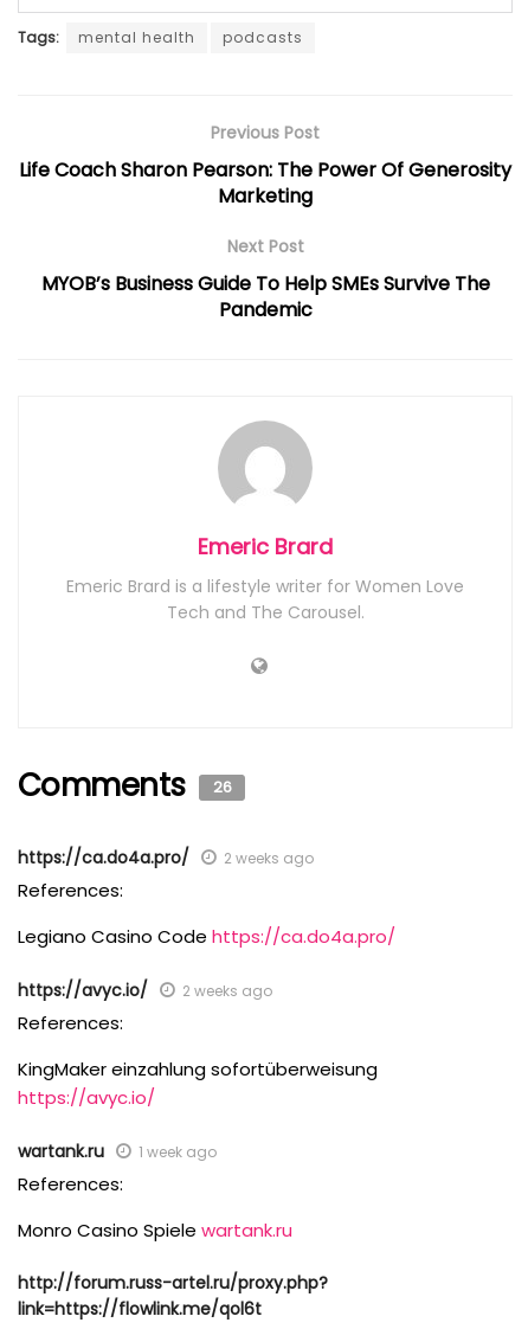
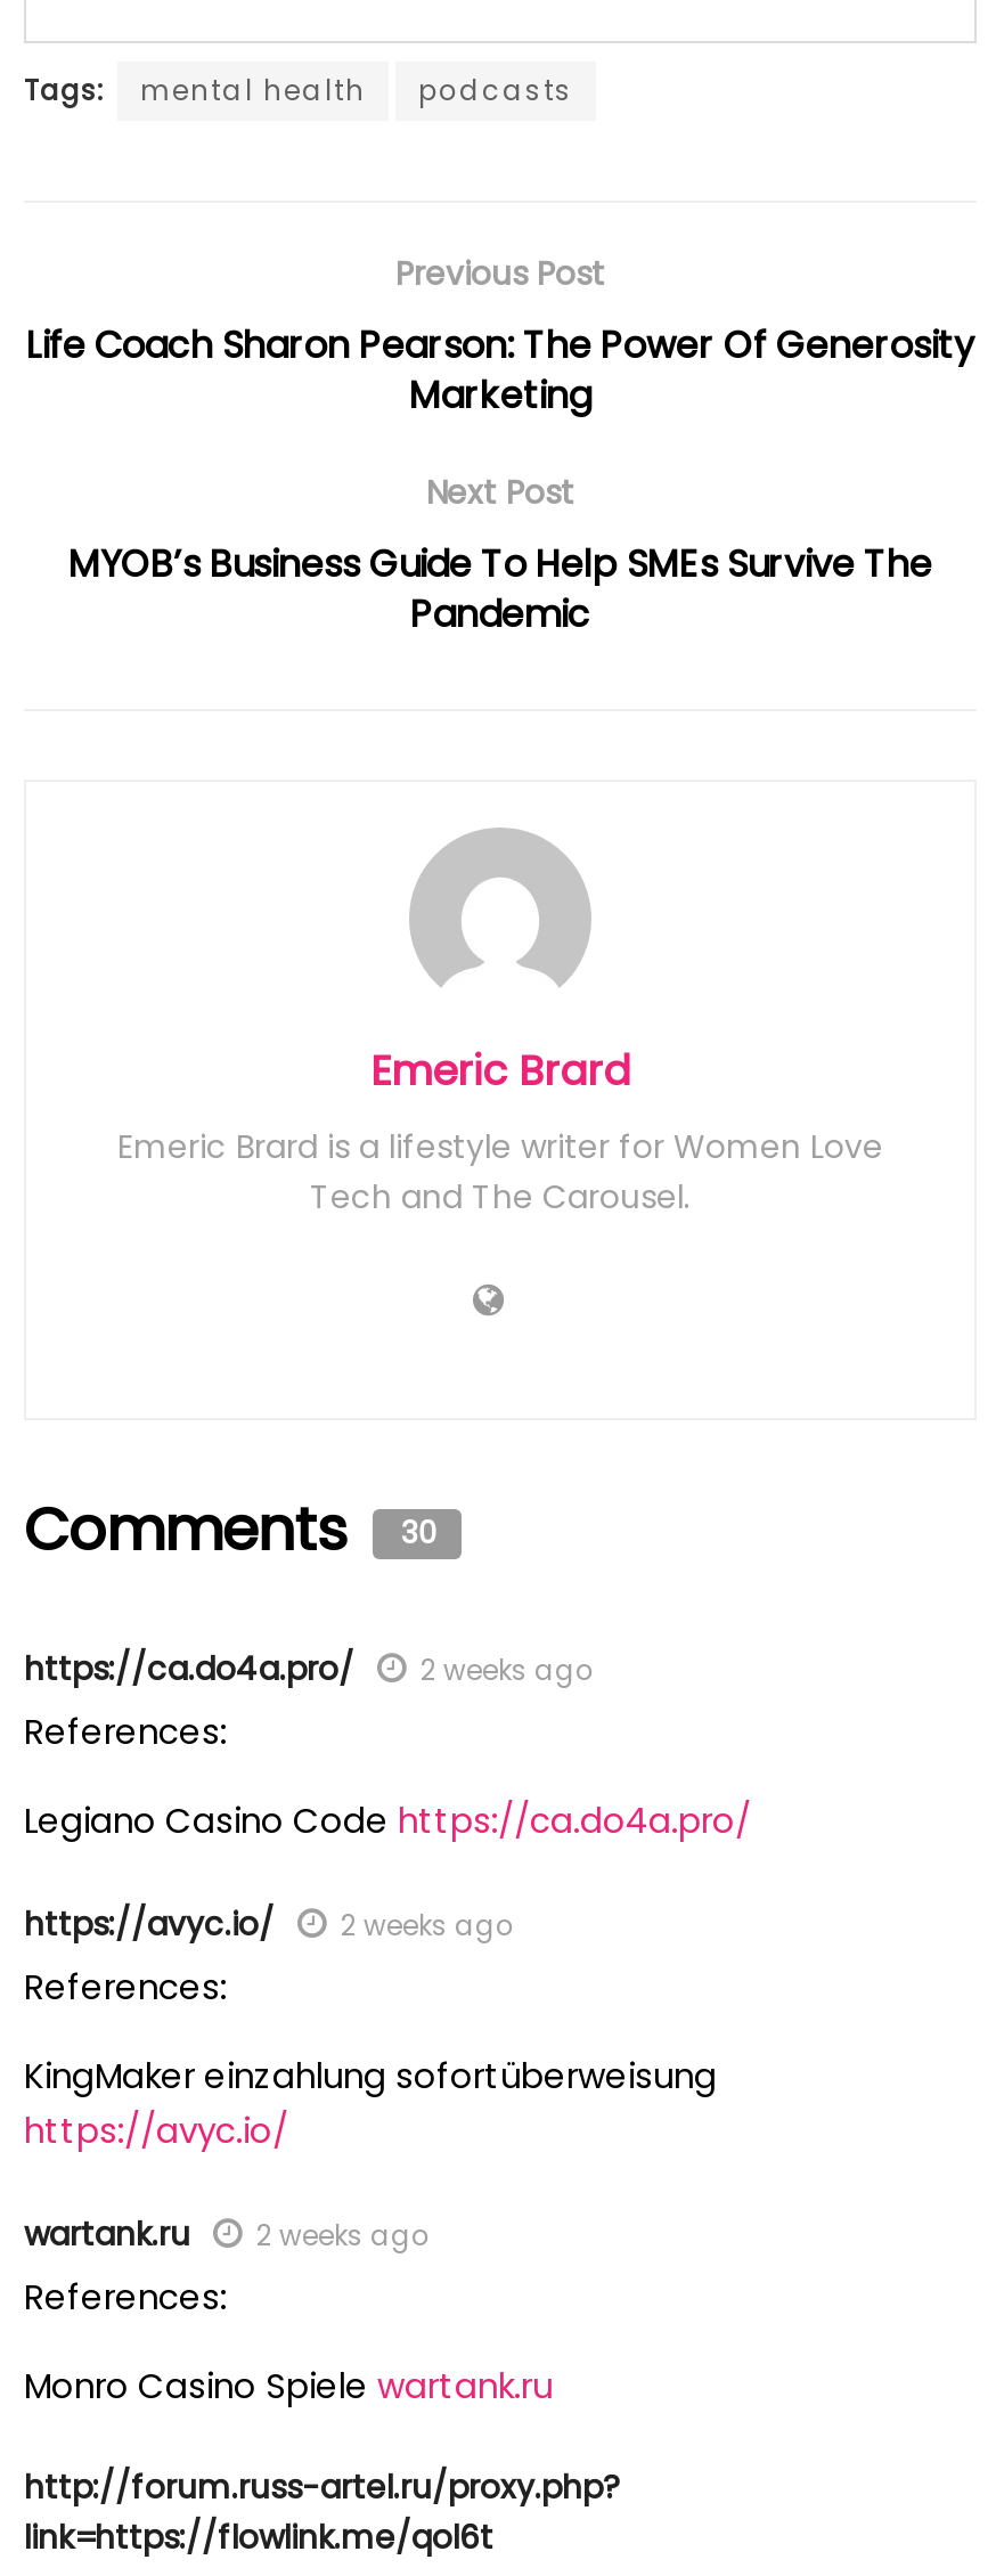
- Comments 26
+ Comments 30

- wartank.ru 1 week ago
+ wartank.ru 2 weeks ago
